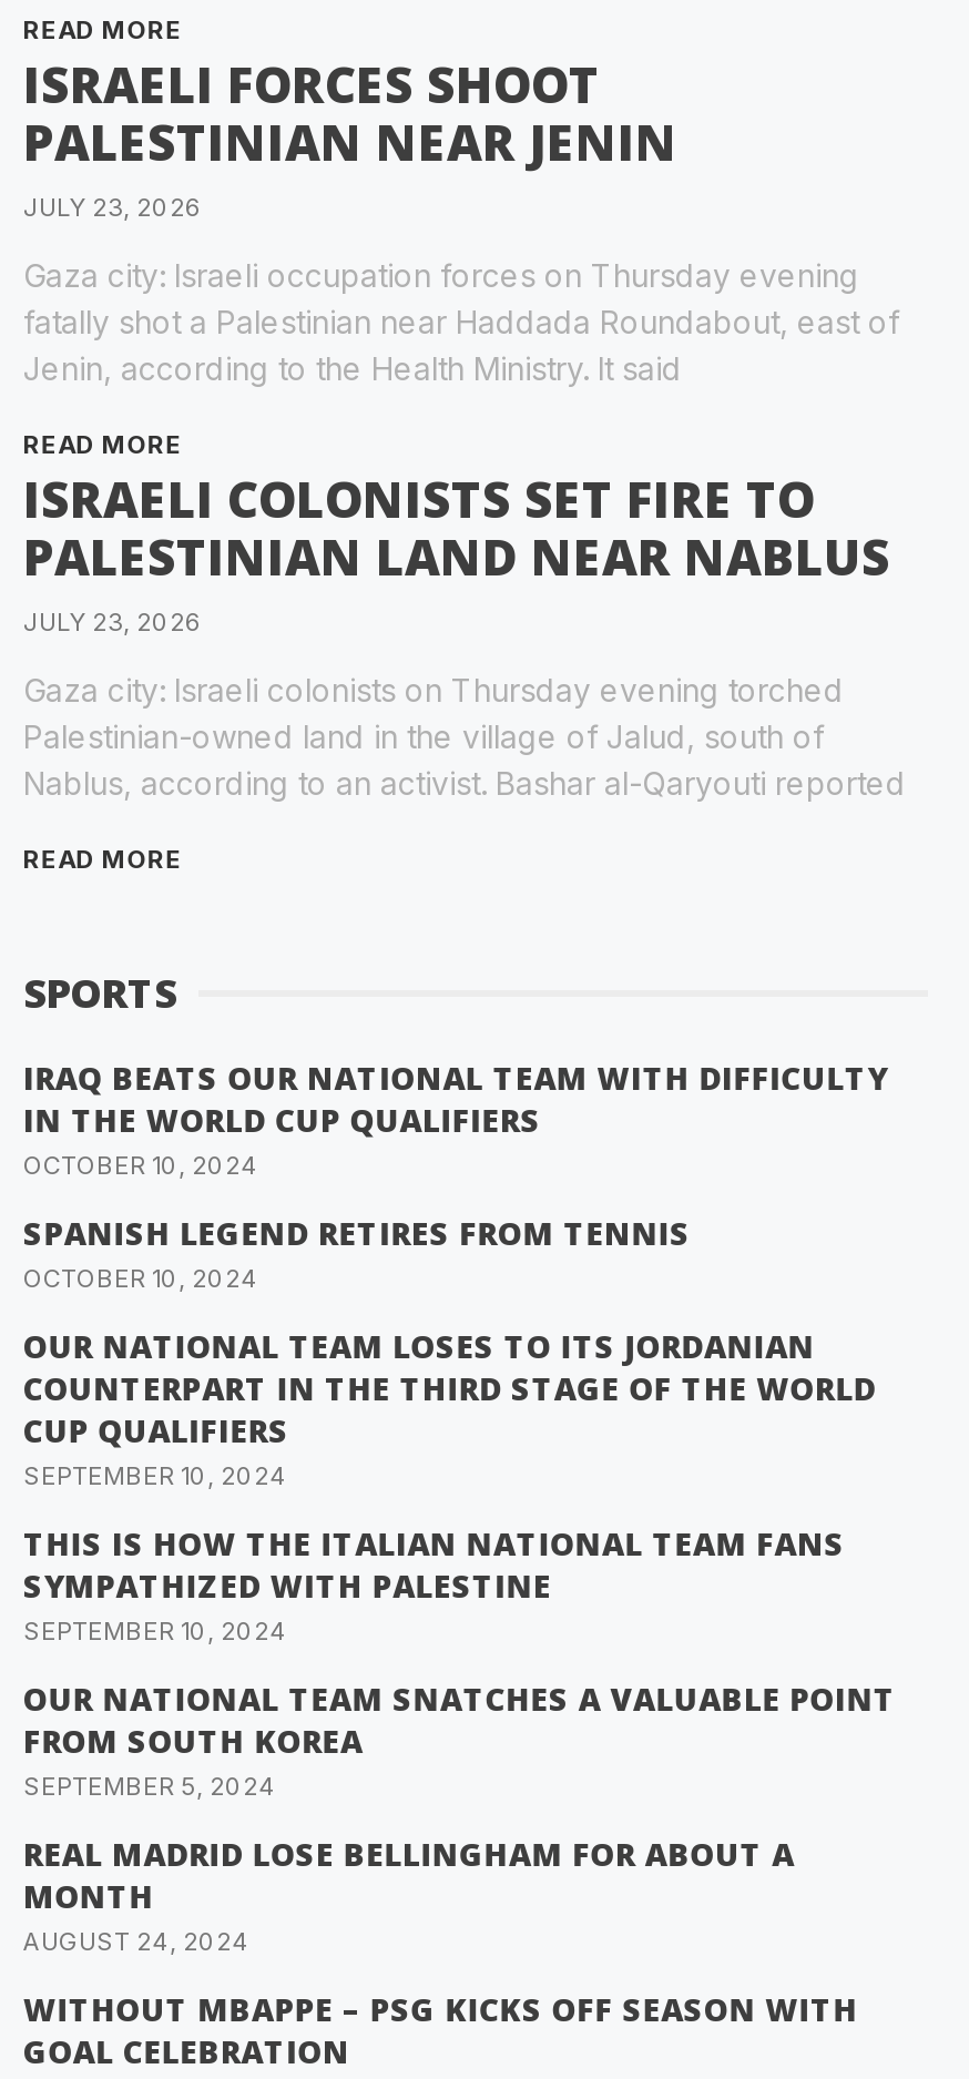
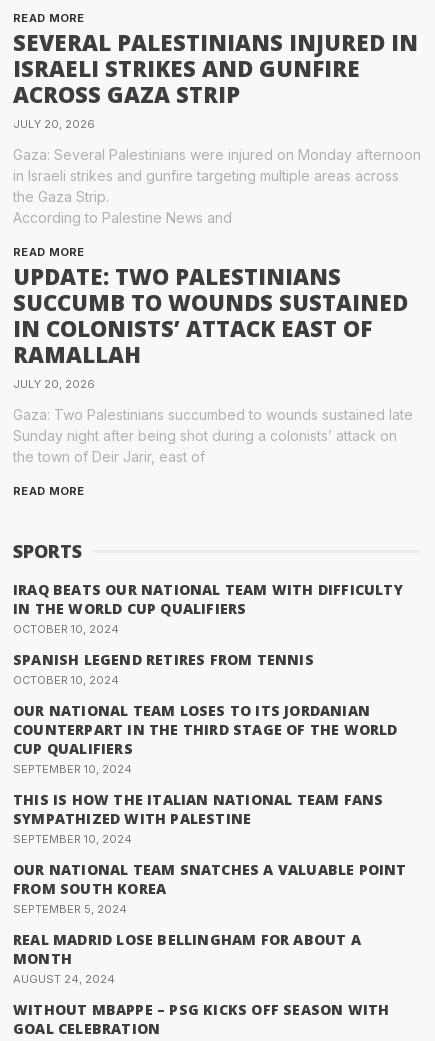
- ISRAELI FORCES SHOOT
- PALESTINIAN NEAR JENIN
- JULY 23, 2026
+ SEVERAL PALESTINIANS INJURED IN
+ ISRAELI STRIKES AND GUNFIRE
+ ACROSS GAZA STRIP
+ JULY 20, 2026

- Gaza city: Israeli occupation forces on Thursday evening
- fatally shot a Palestinian near Haddada Roundabout, east of
- Jenin, according to the Health Ministry. It said
+ Gaza: Several Palestinians were injured on Monday afternoon
+ in Israeli strikes and gunfire targeting multiple areas across
+ the Gaza Strip.
+ According to Palestine News and

- ISRAELI COLONISTS SET FIRE TO
- PALESTINIAN LAND NEAR NABLUS
- JULY 23, 2026
+ UPDATE: TWO PALESTINIANS
+ SUCCUMB TO WOUNDS SUSTAINED
+ IN COLONISTS’ ATTACK EAST OF
+ RAMALLAH
+ JULY 20, 2026

- Gaza city: Israeli colonists on Thursday evening torched
- Palestinian-owned land in the village of Jalud, south of
- Nablus, according to an activist. Bashar al-Qaryouti reported
+ Gaza: Two Palestinians succumbed to wounds sustained late
+ Sunday night after being shot during a colonists’ attack on
+ the town of Deir Jarir, east of
